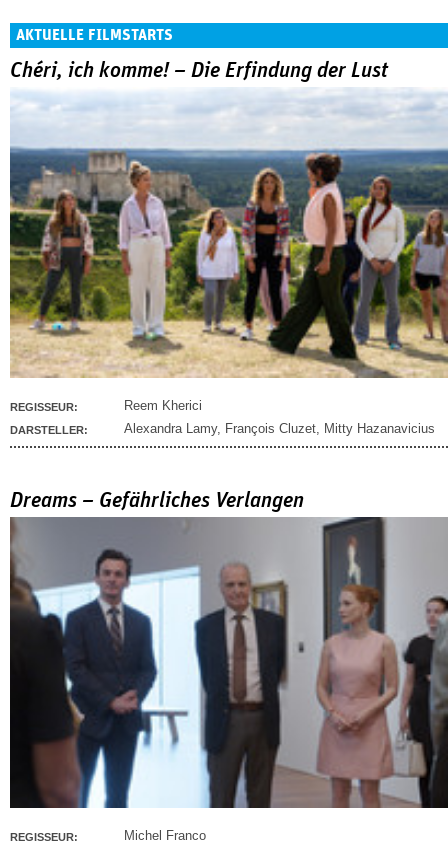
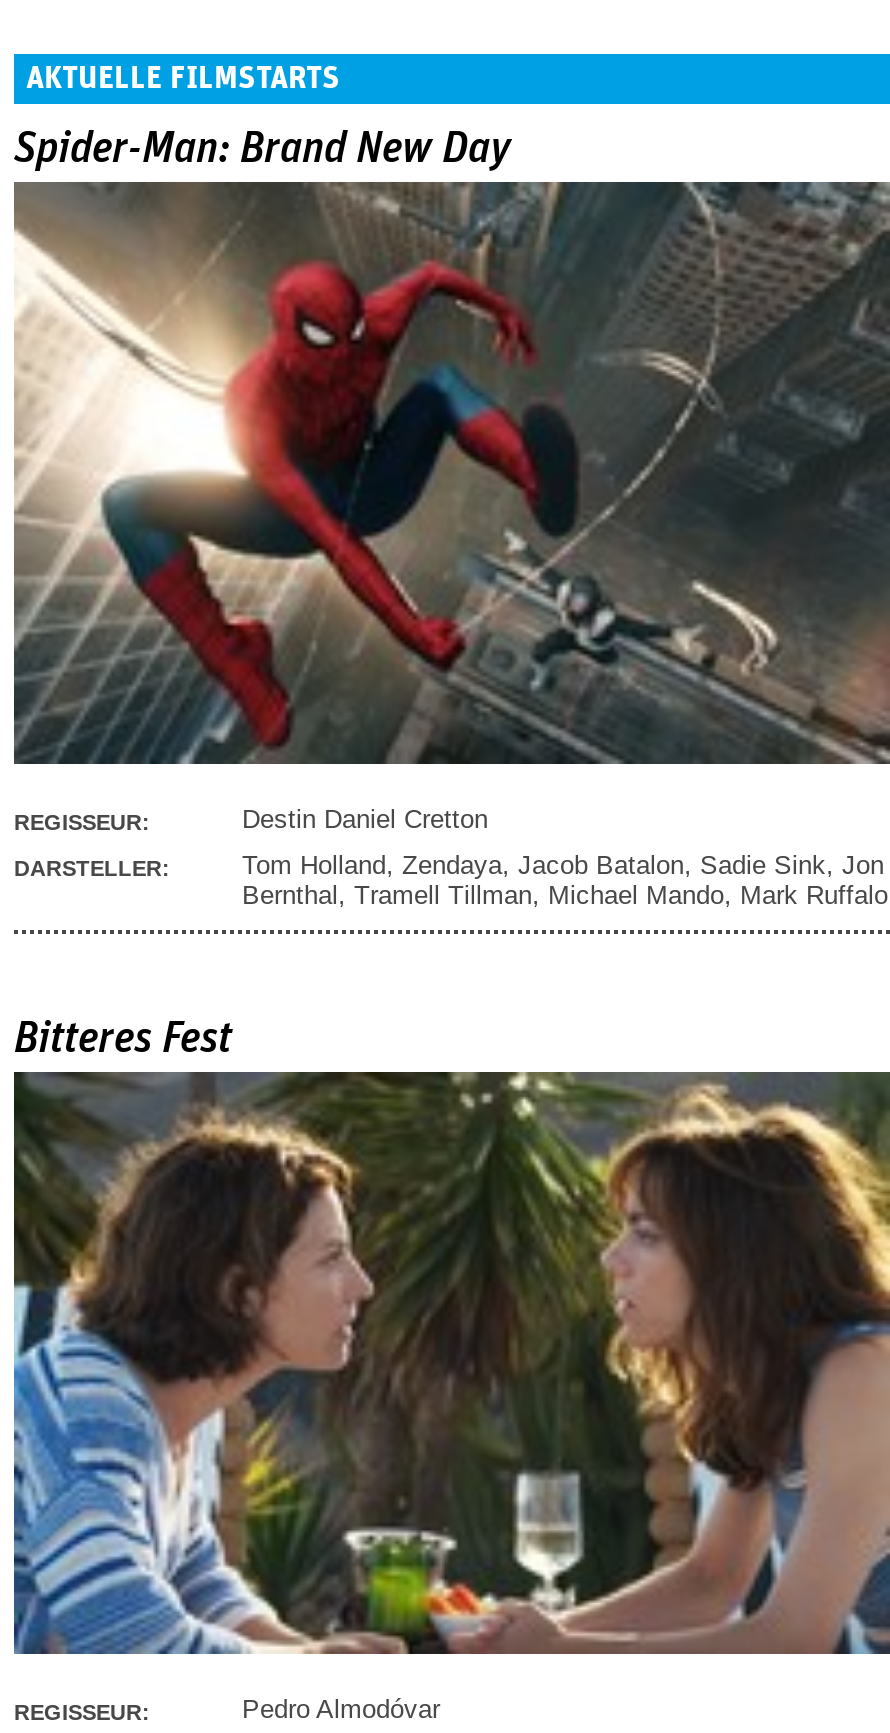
- Chéri, ich komme! – Die Erfindung der Lust
+ Spider-Man: Brand New Day

- [image]
- Reem Kherici
+ [image]
+ Destin Daniel Cretton

- Alexandra Lamy, François Cluzet, Mitty Hazanavicius
+ Tom Holland, Zendaya, Jacob Batalon, Sadie Sink, Jon
+ Bernthal, Tramell Tillman, Michael Mando, Mark Ruffalo

- Dreams – Gefährliches Verlangen
+ Bitteres Fest

- [image]
- Michel Franco
+ [image]
+ Pedro Almodóvar
